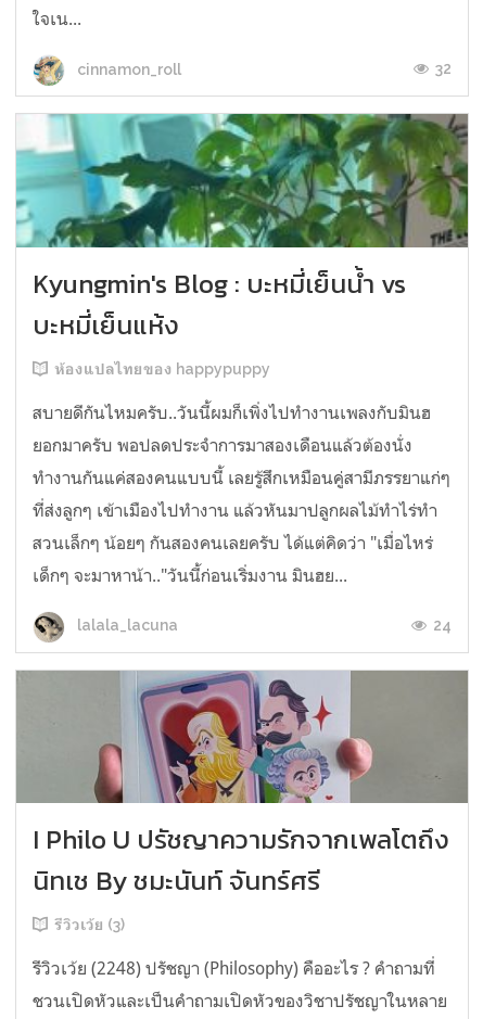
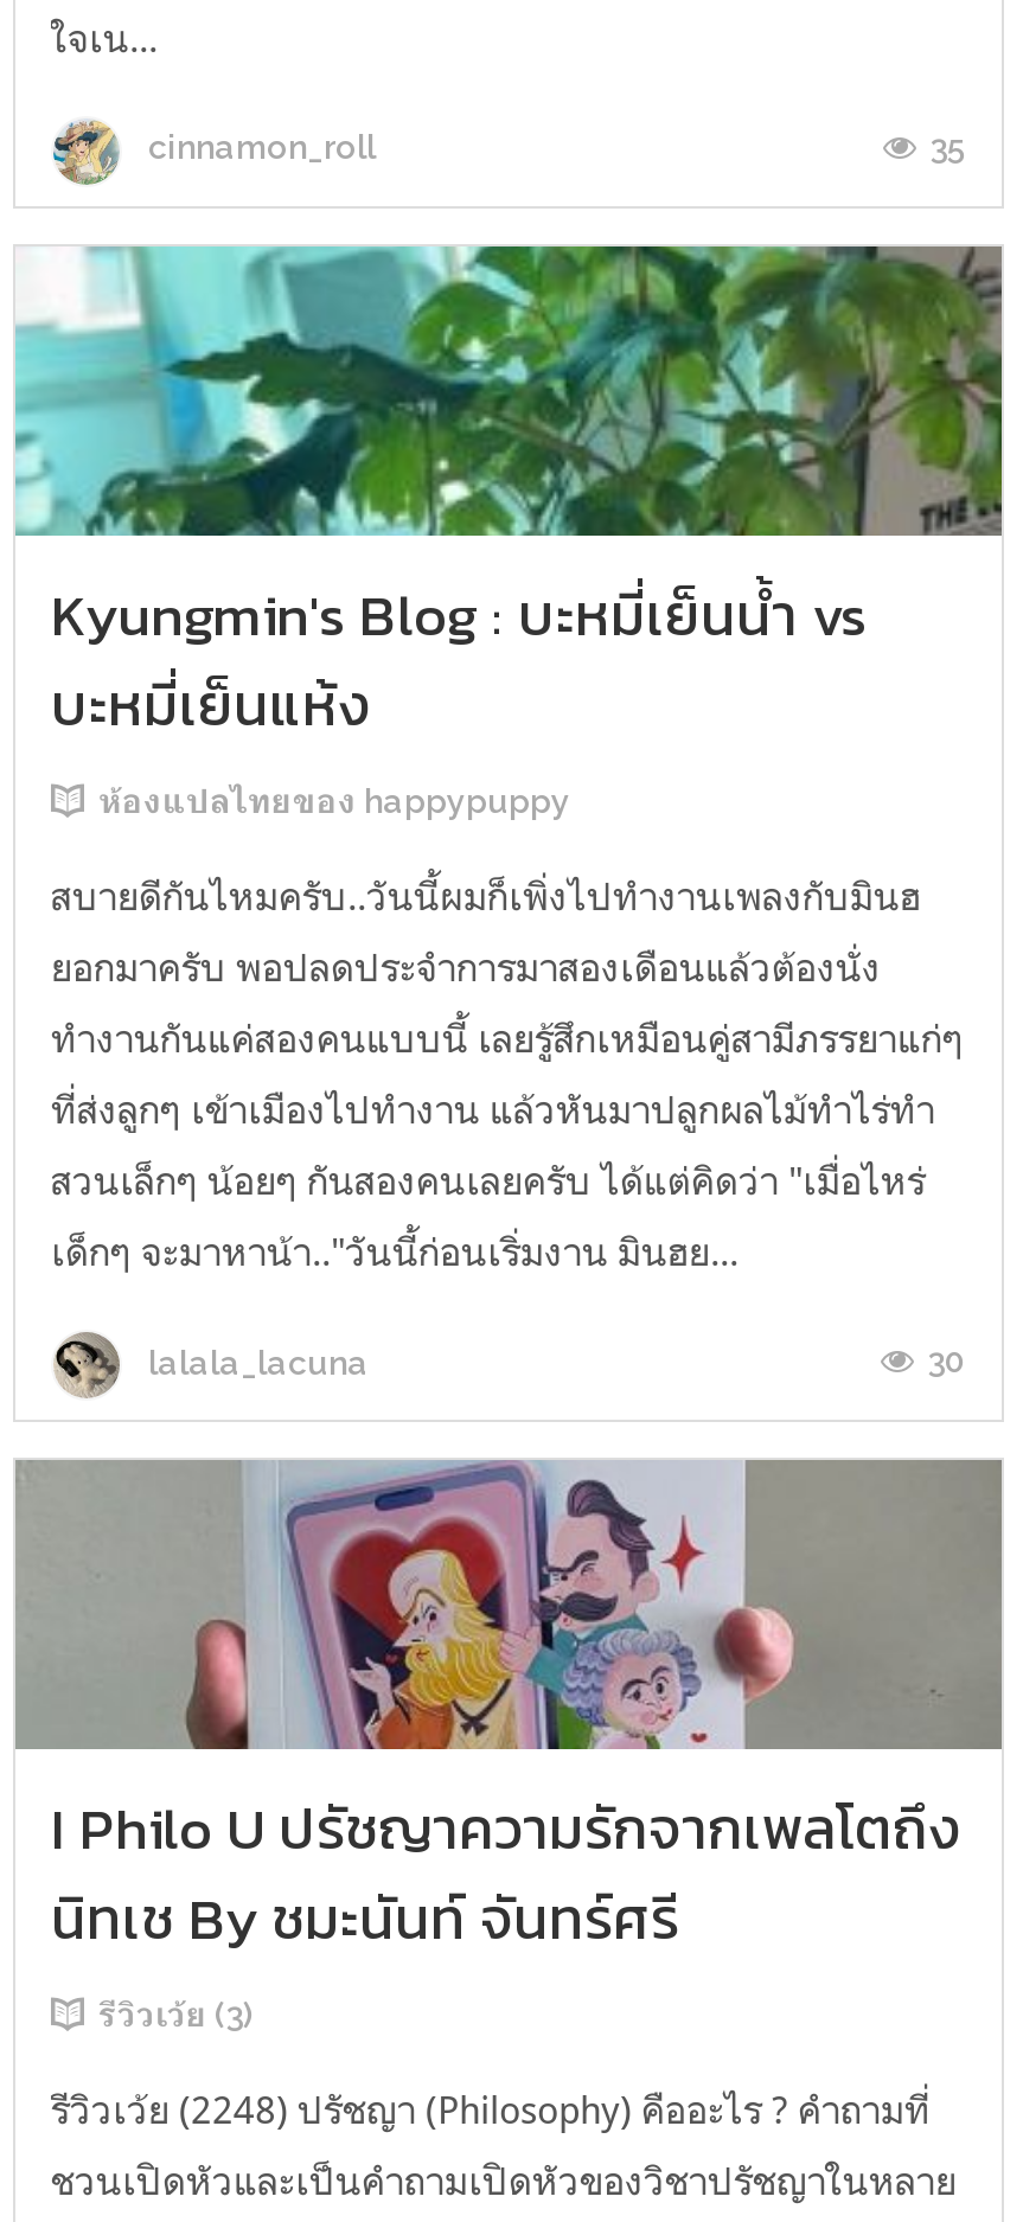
- 32
+ 35

- 24
+ 30
